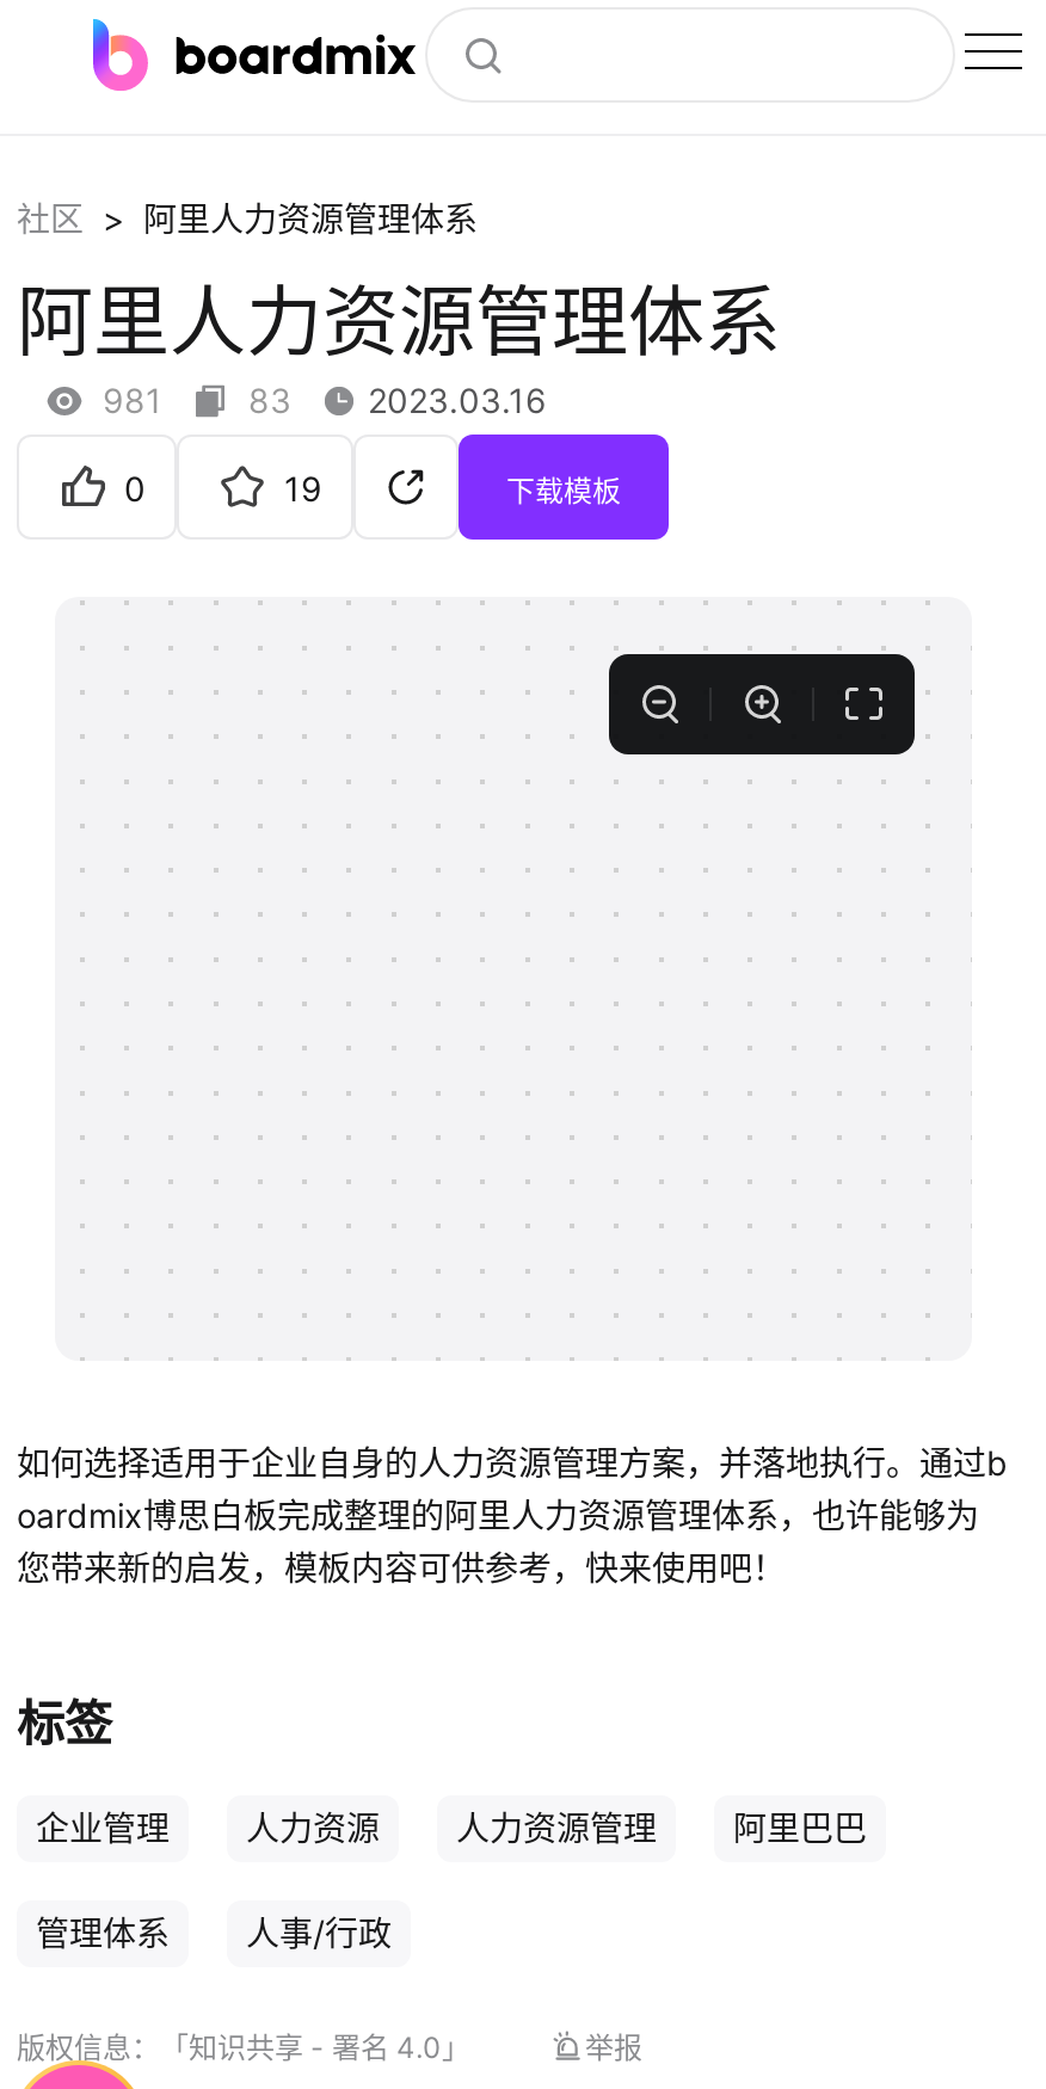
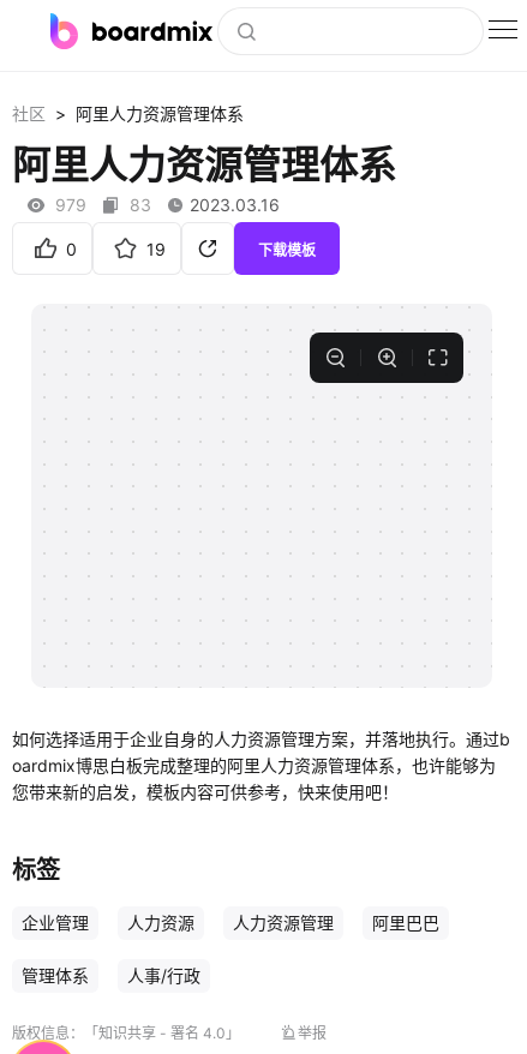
- 981
+ 979
